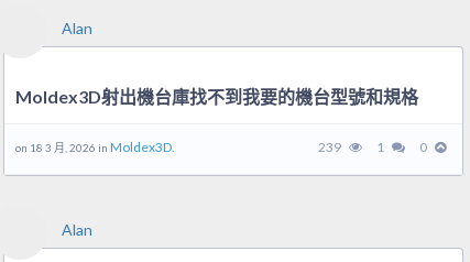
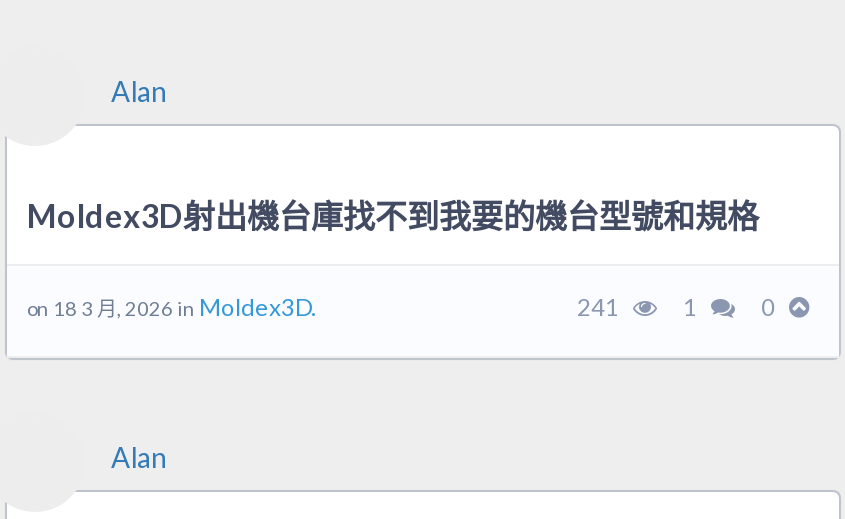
- 239
+ 241
